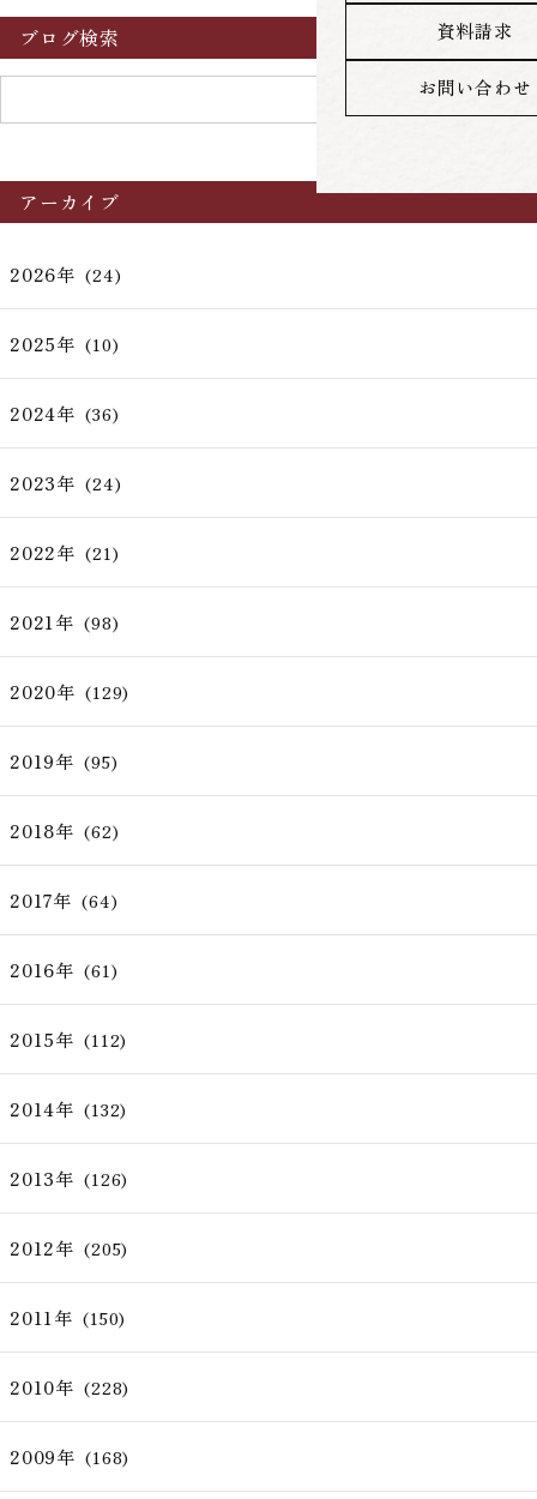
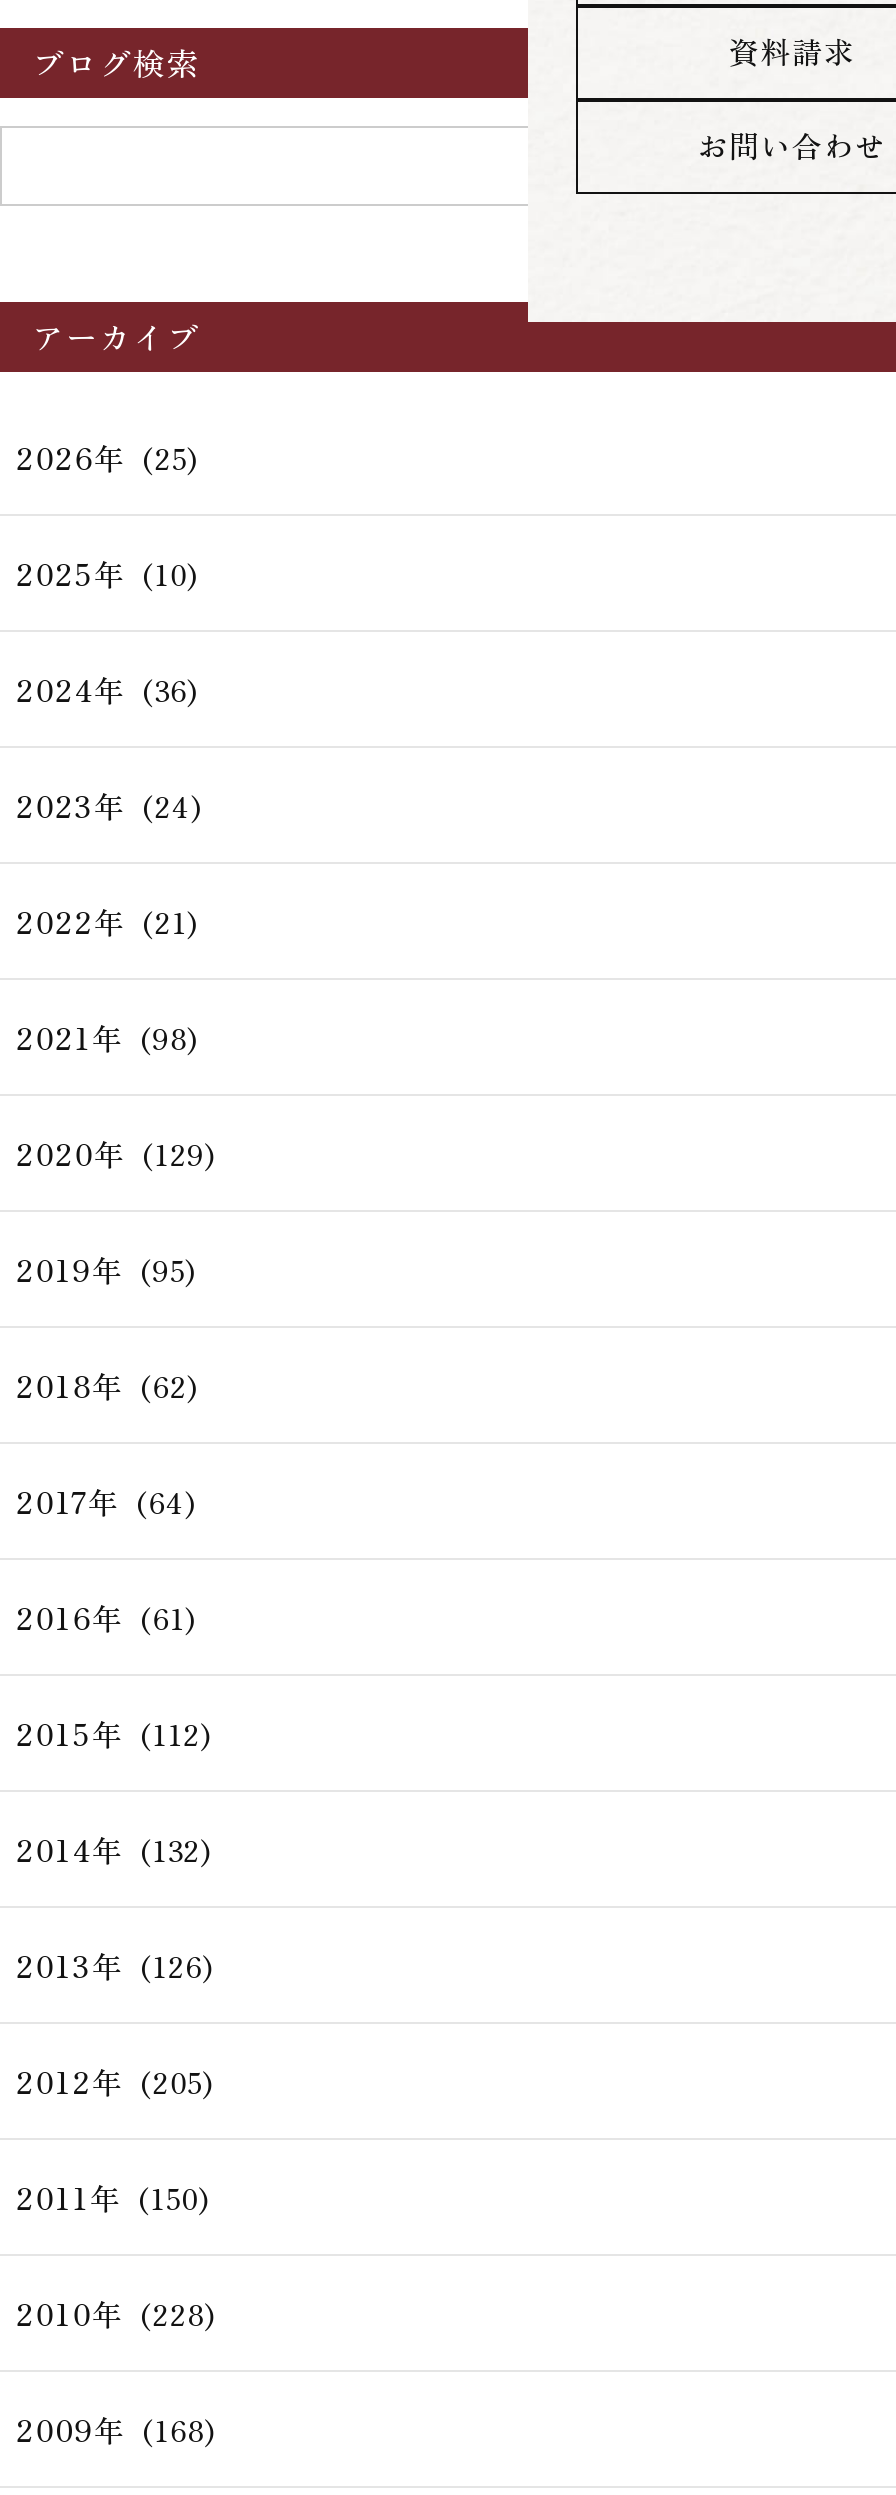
- 2026年 (24)
+ 2026年 (25)
